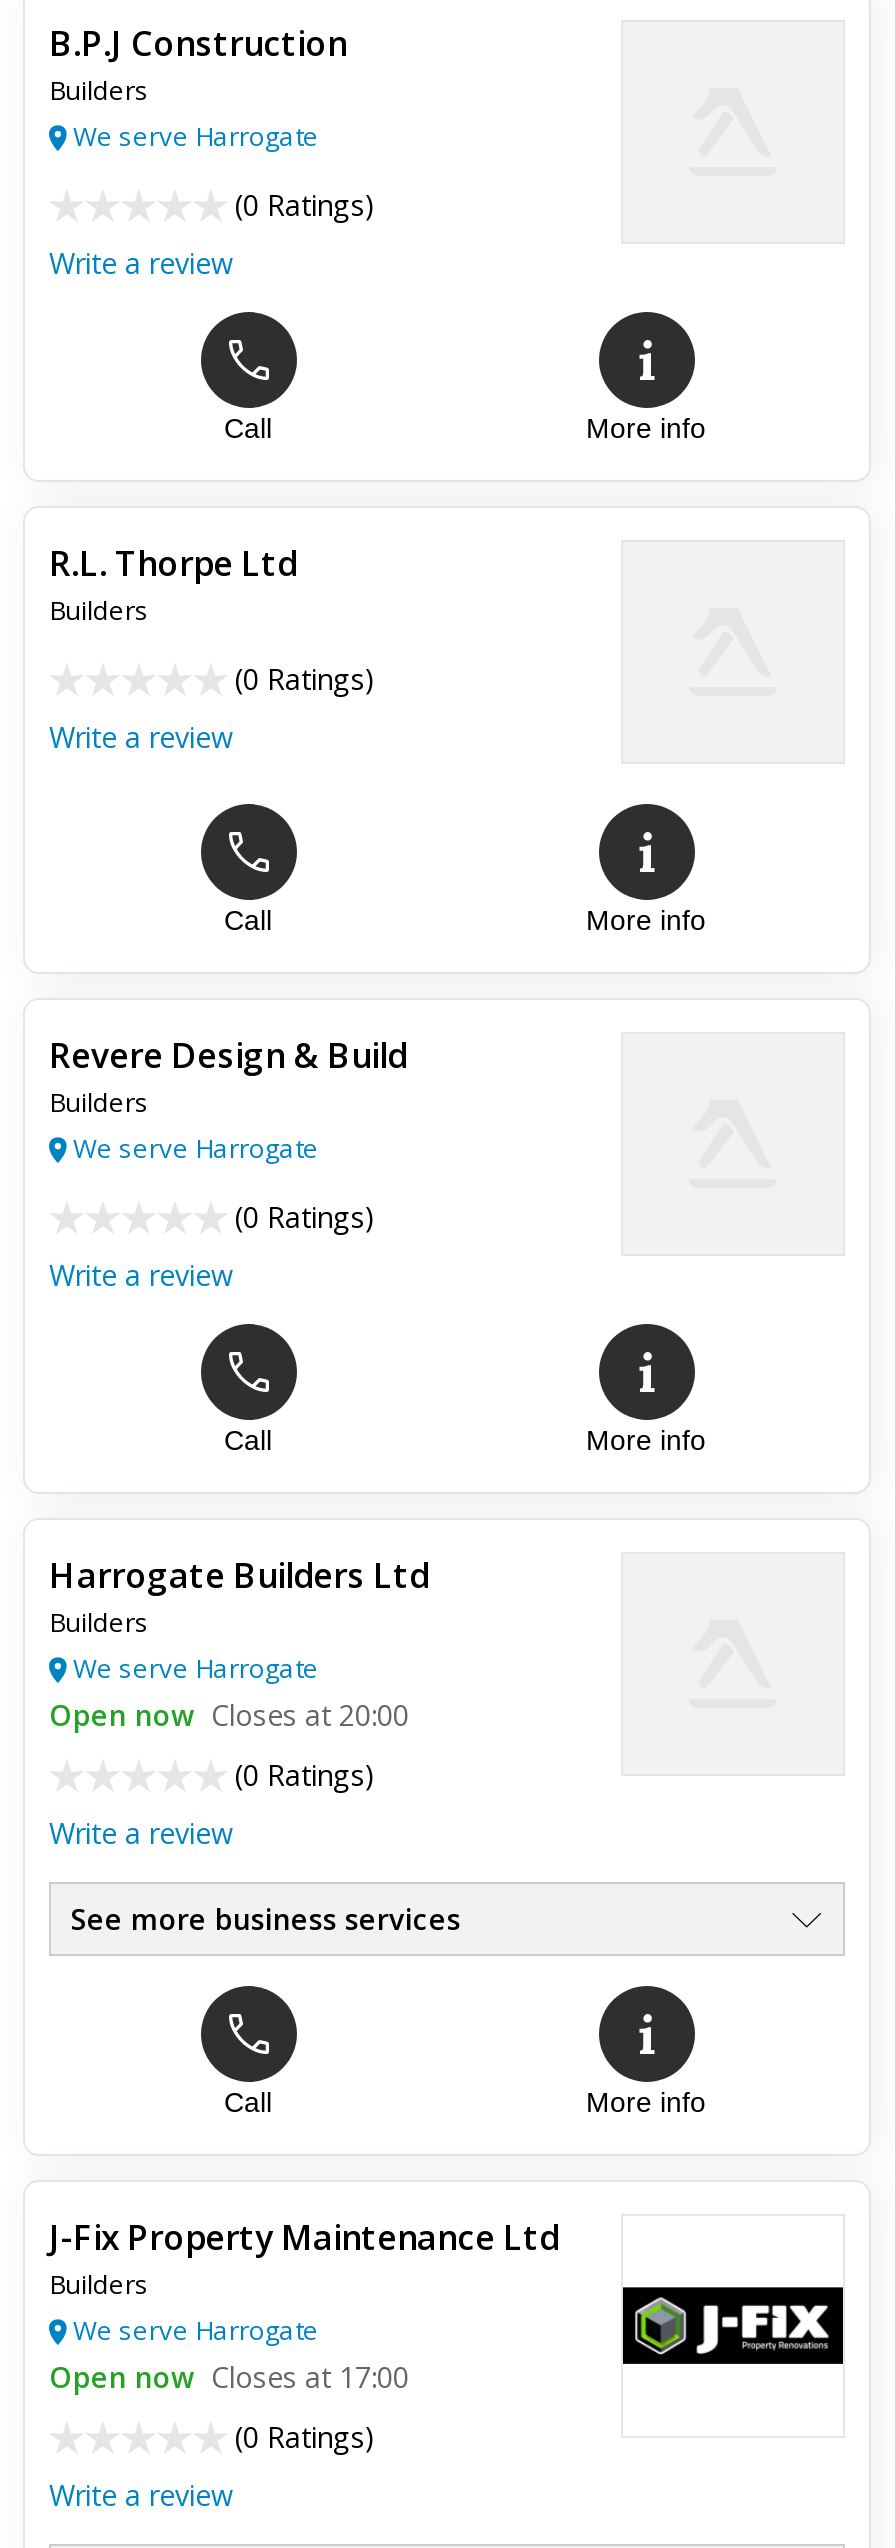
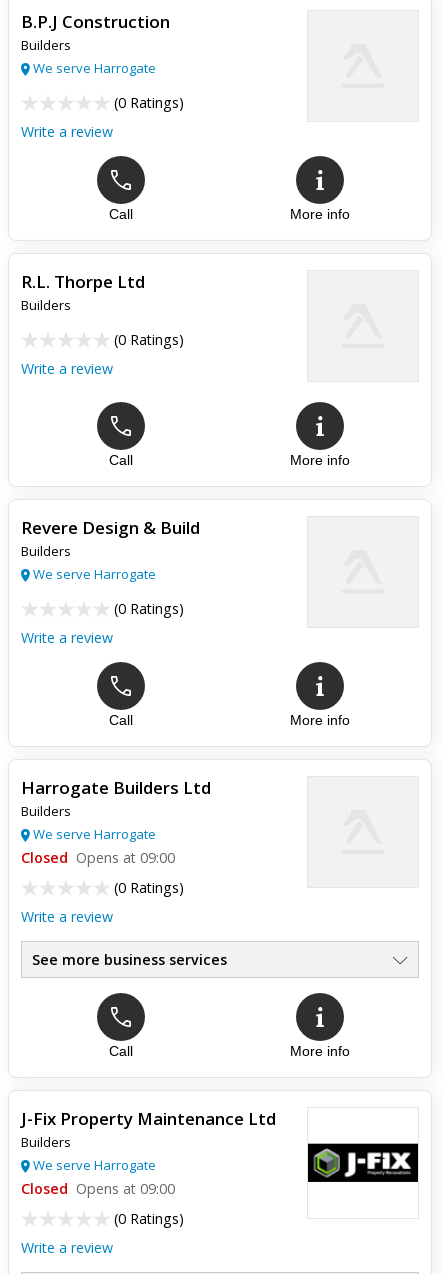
- Open now Closes at 20:00
+ Closed Opens at 09:00

- Open now Closes at 17:00
+ Closed Opens at 09:00
